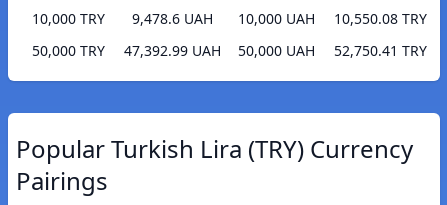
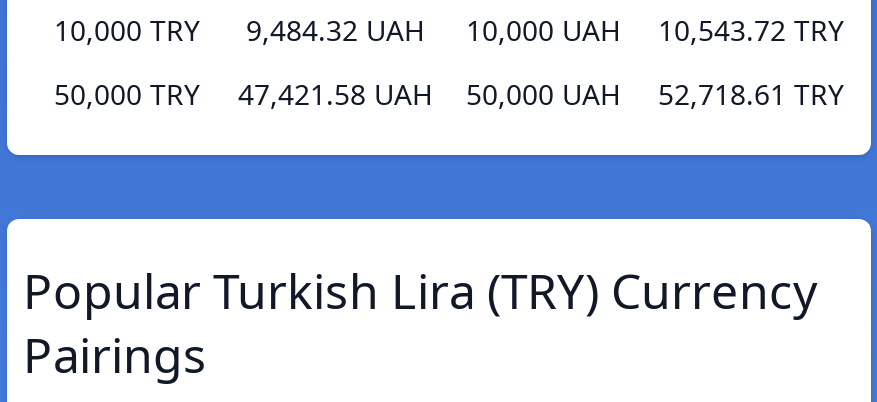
- 9,478.6 UAH
+ 9,484.32 UAH

- 10,550.08 TRY
+ 10,543.72 TRY

- 47,392.99 UAH
+ 47,421.58 UAH

- 52,750.41 TRY
+ 52,718.61 TRY
